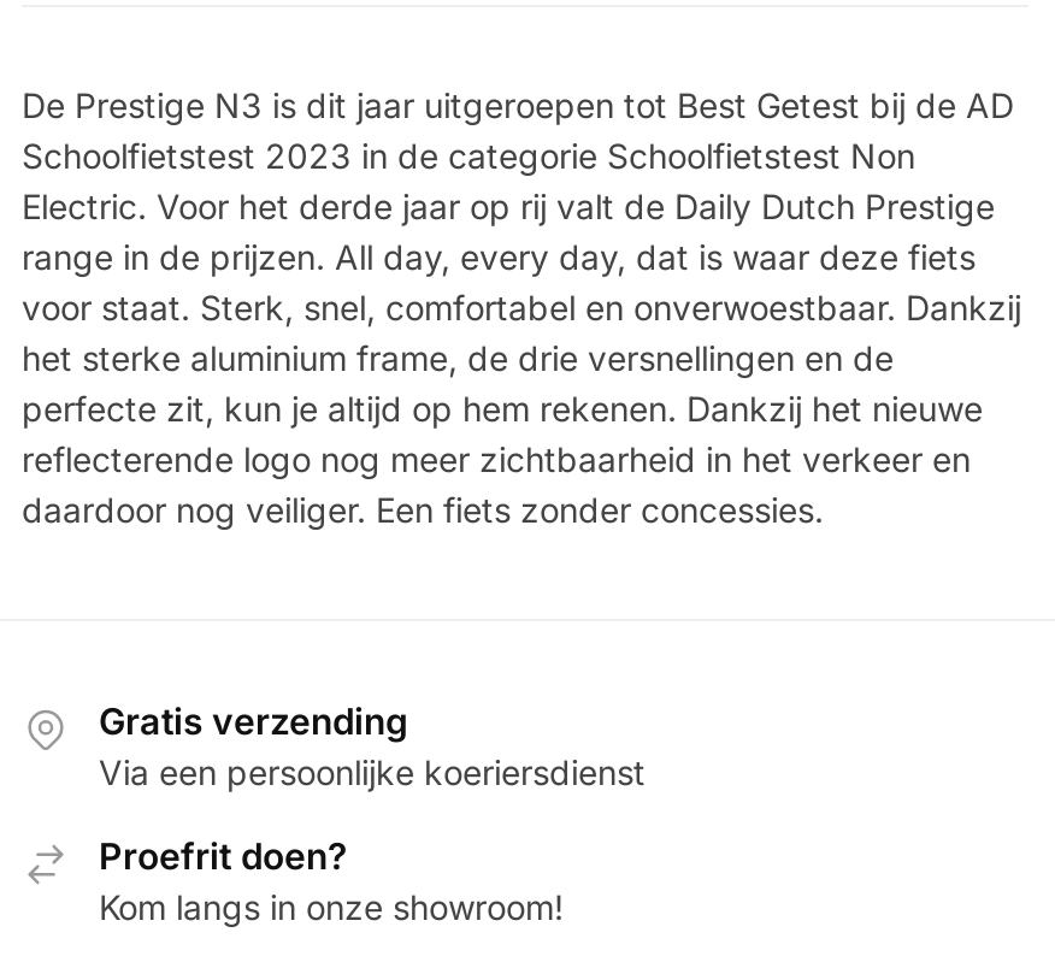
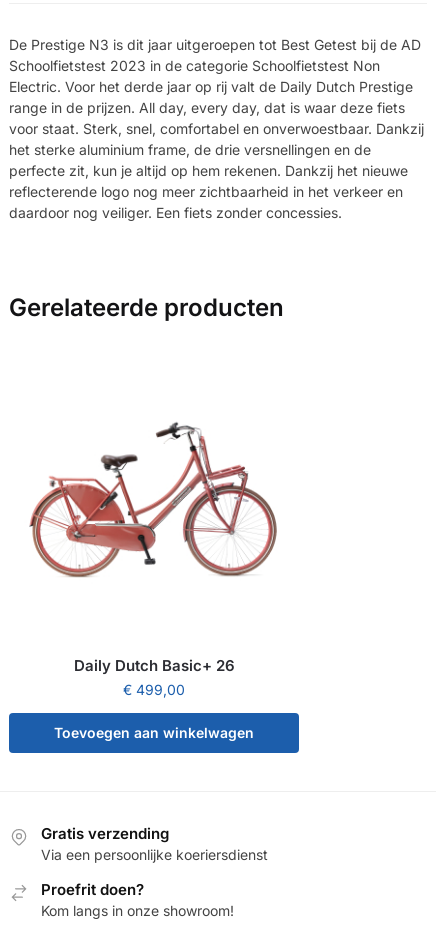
+ Gerelateerde producten

+ [image]

+ Daily Dutch Basic+ 26
+ €499,00
+ Toevoegen aan winkelwagen
